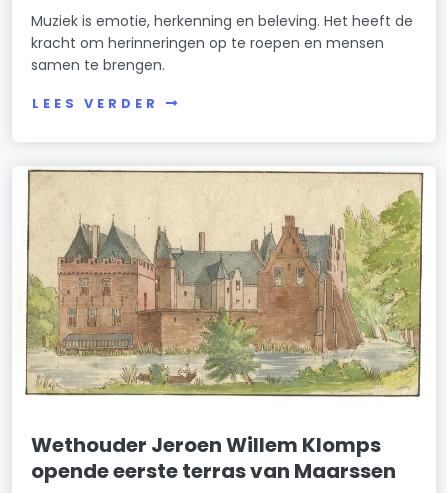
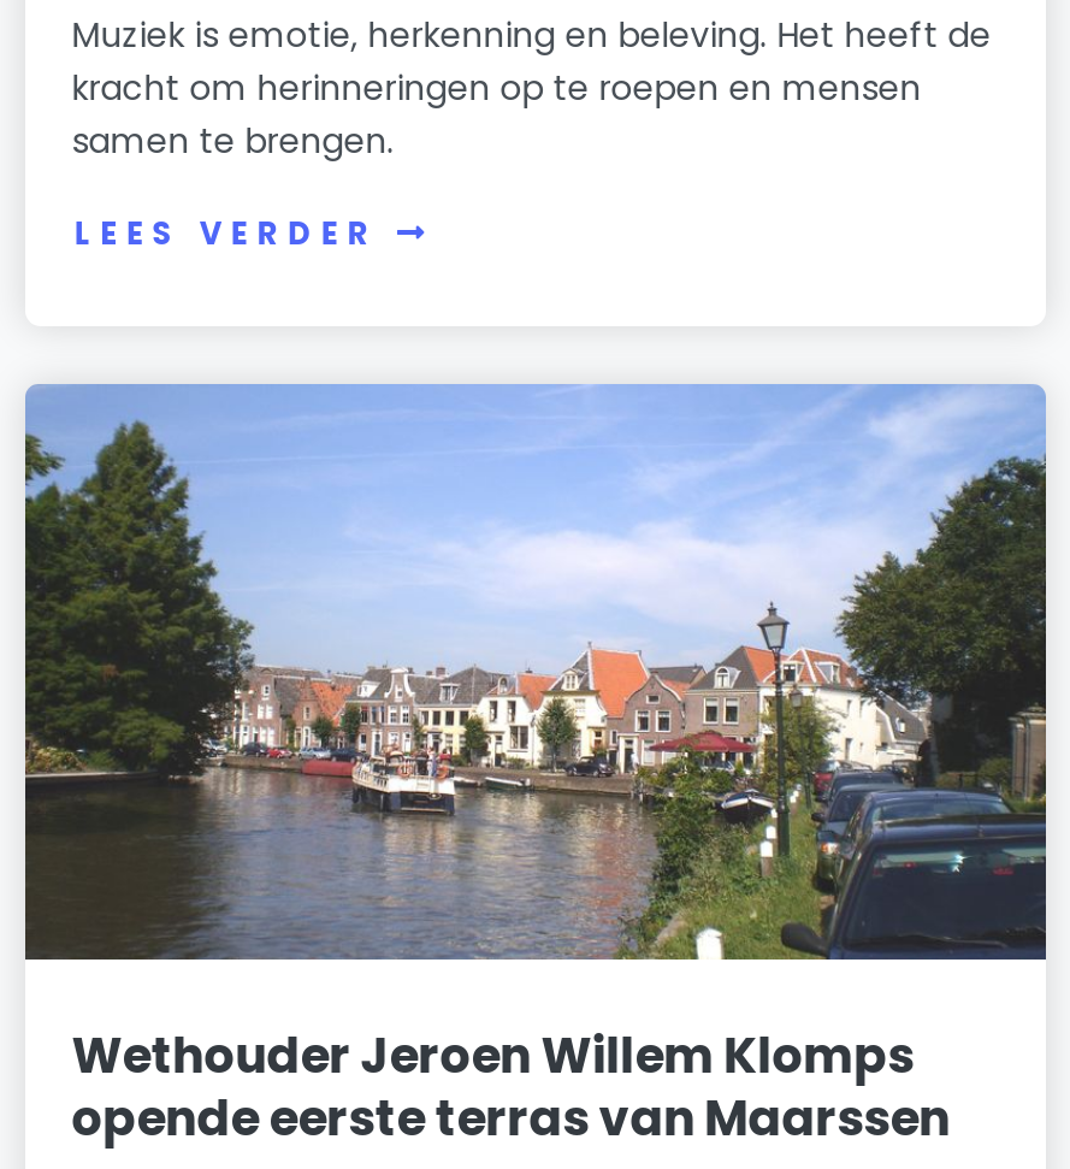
- [image]
+ [image]
